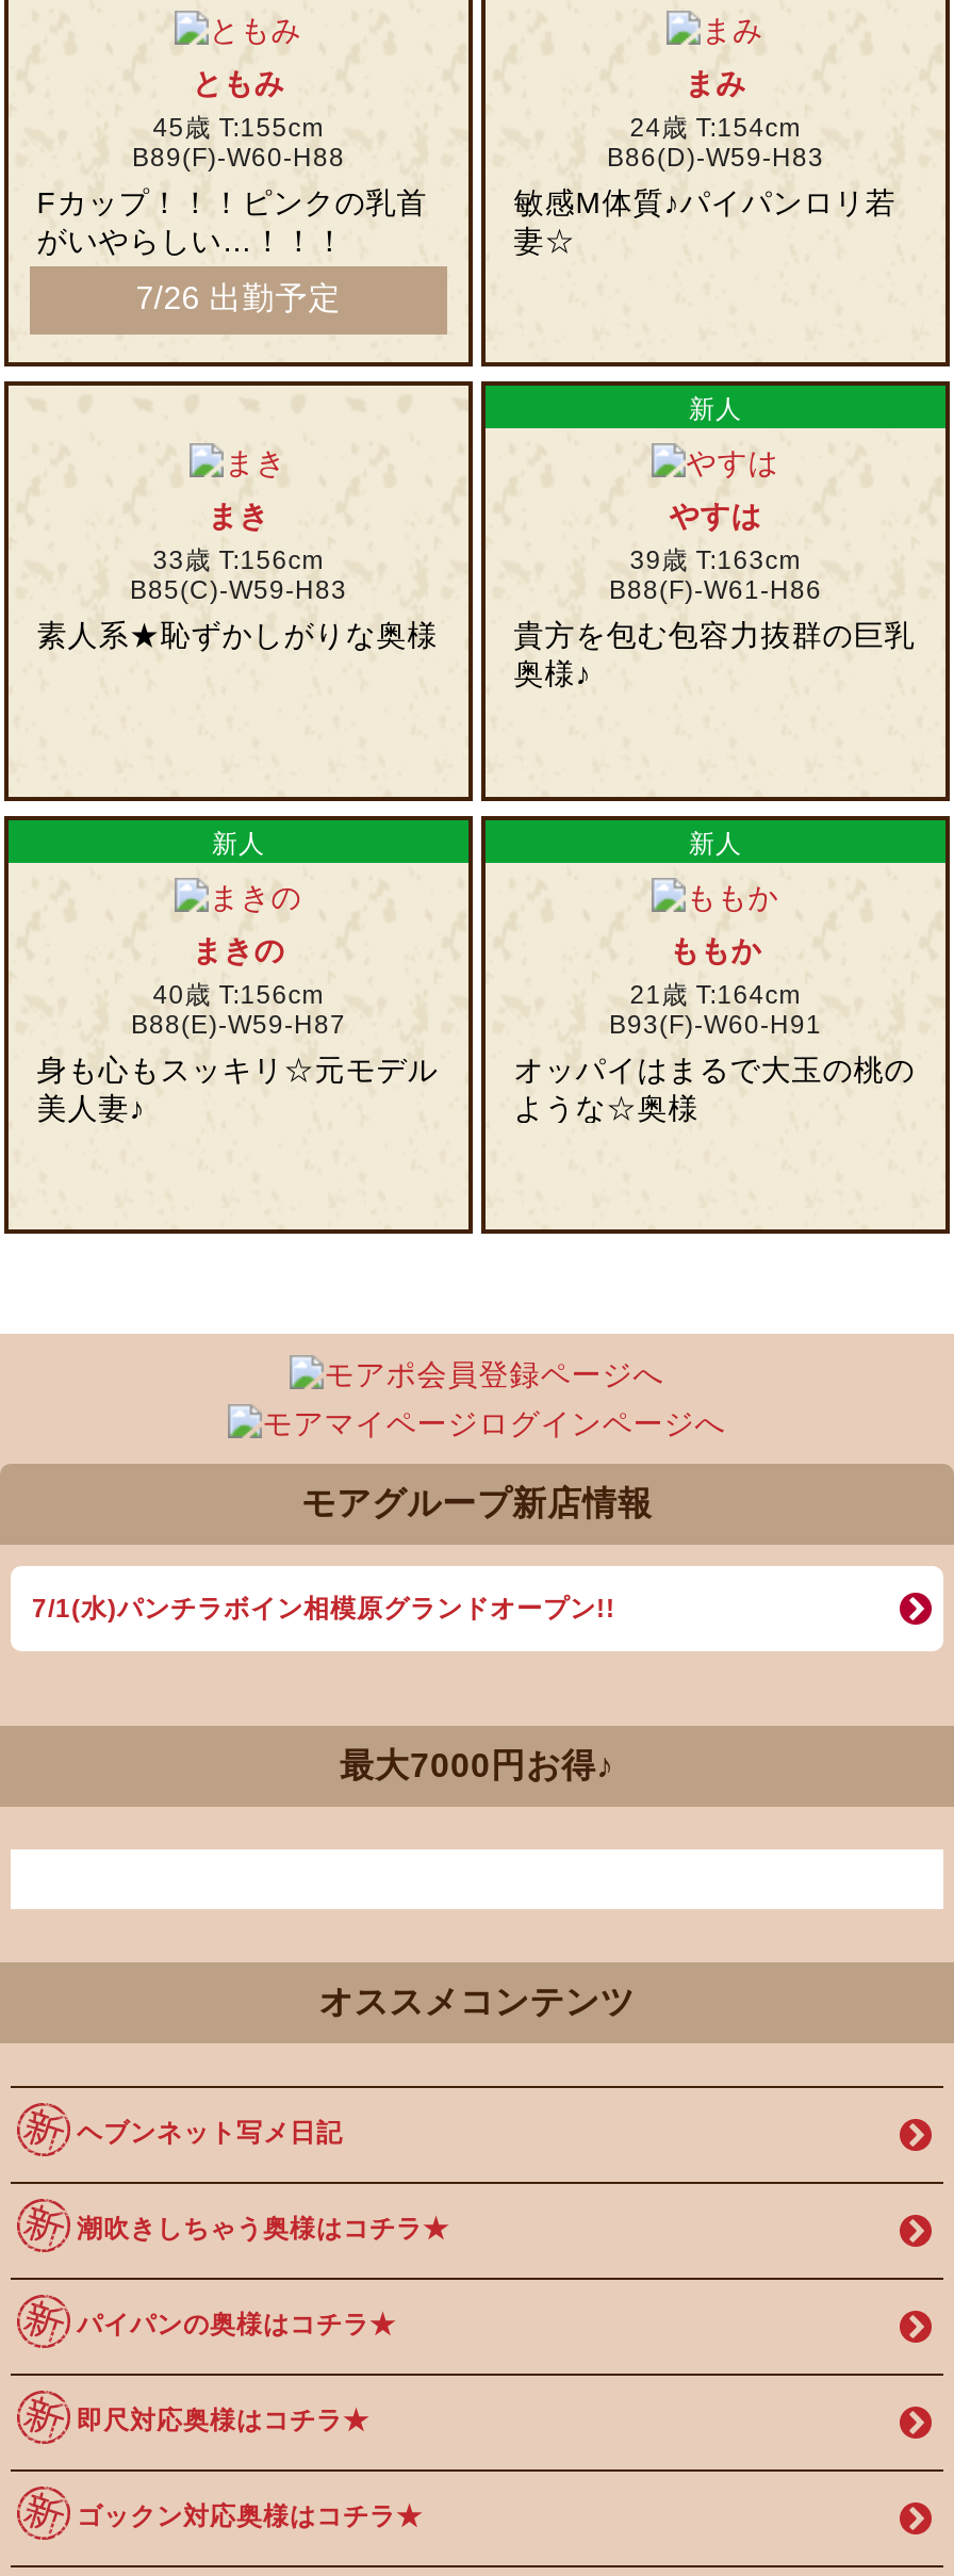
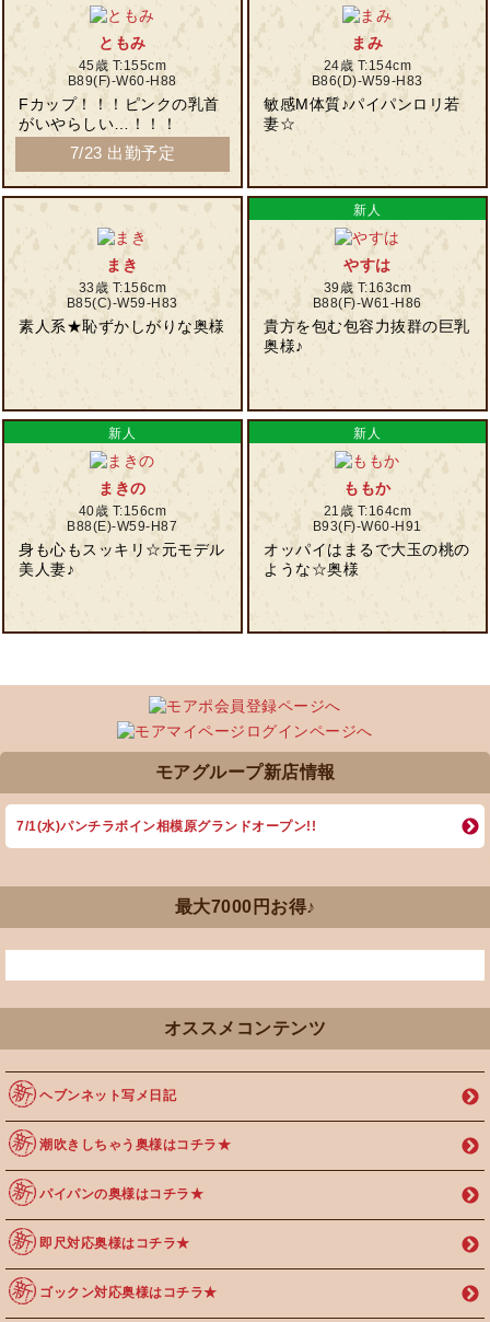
- 7/26 出勤予定
+ 7/23 出勤予定
